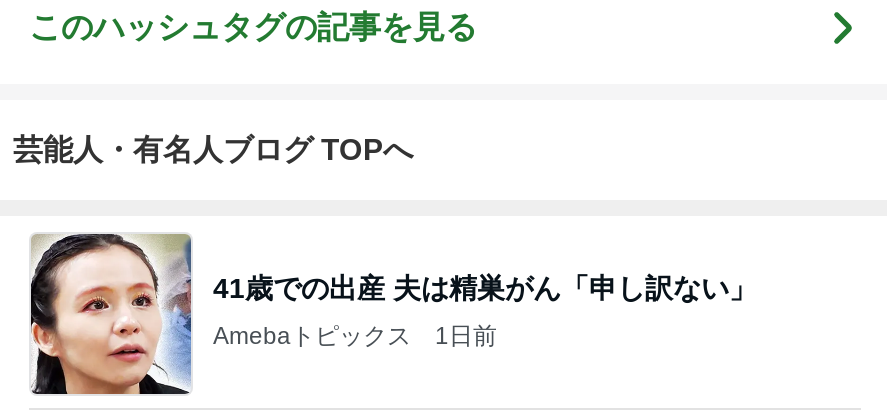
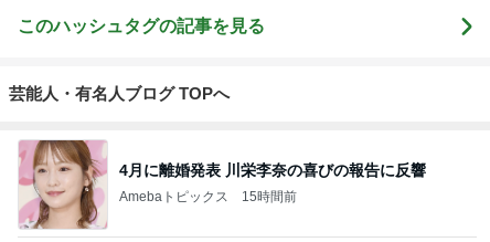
- [image]
- 41歳での出産 夫は精巣がん「申し訳ない」
+ [image]
+ 4月に離婚発表 川栄李奈の喜びの報告に反響

- Amebaトピックス 1日前
+ Amebaトピックス 15時間前
